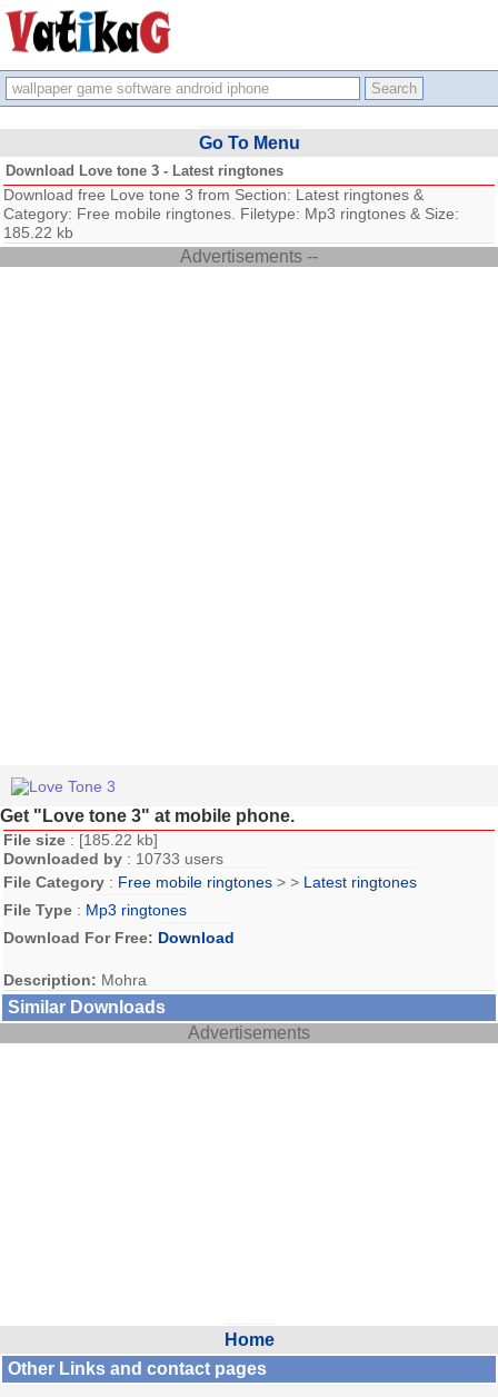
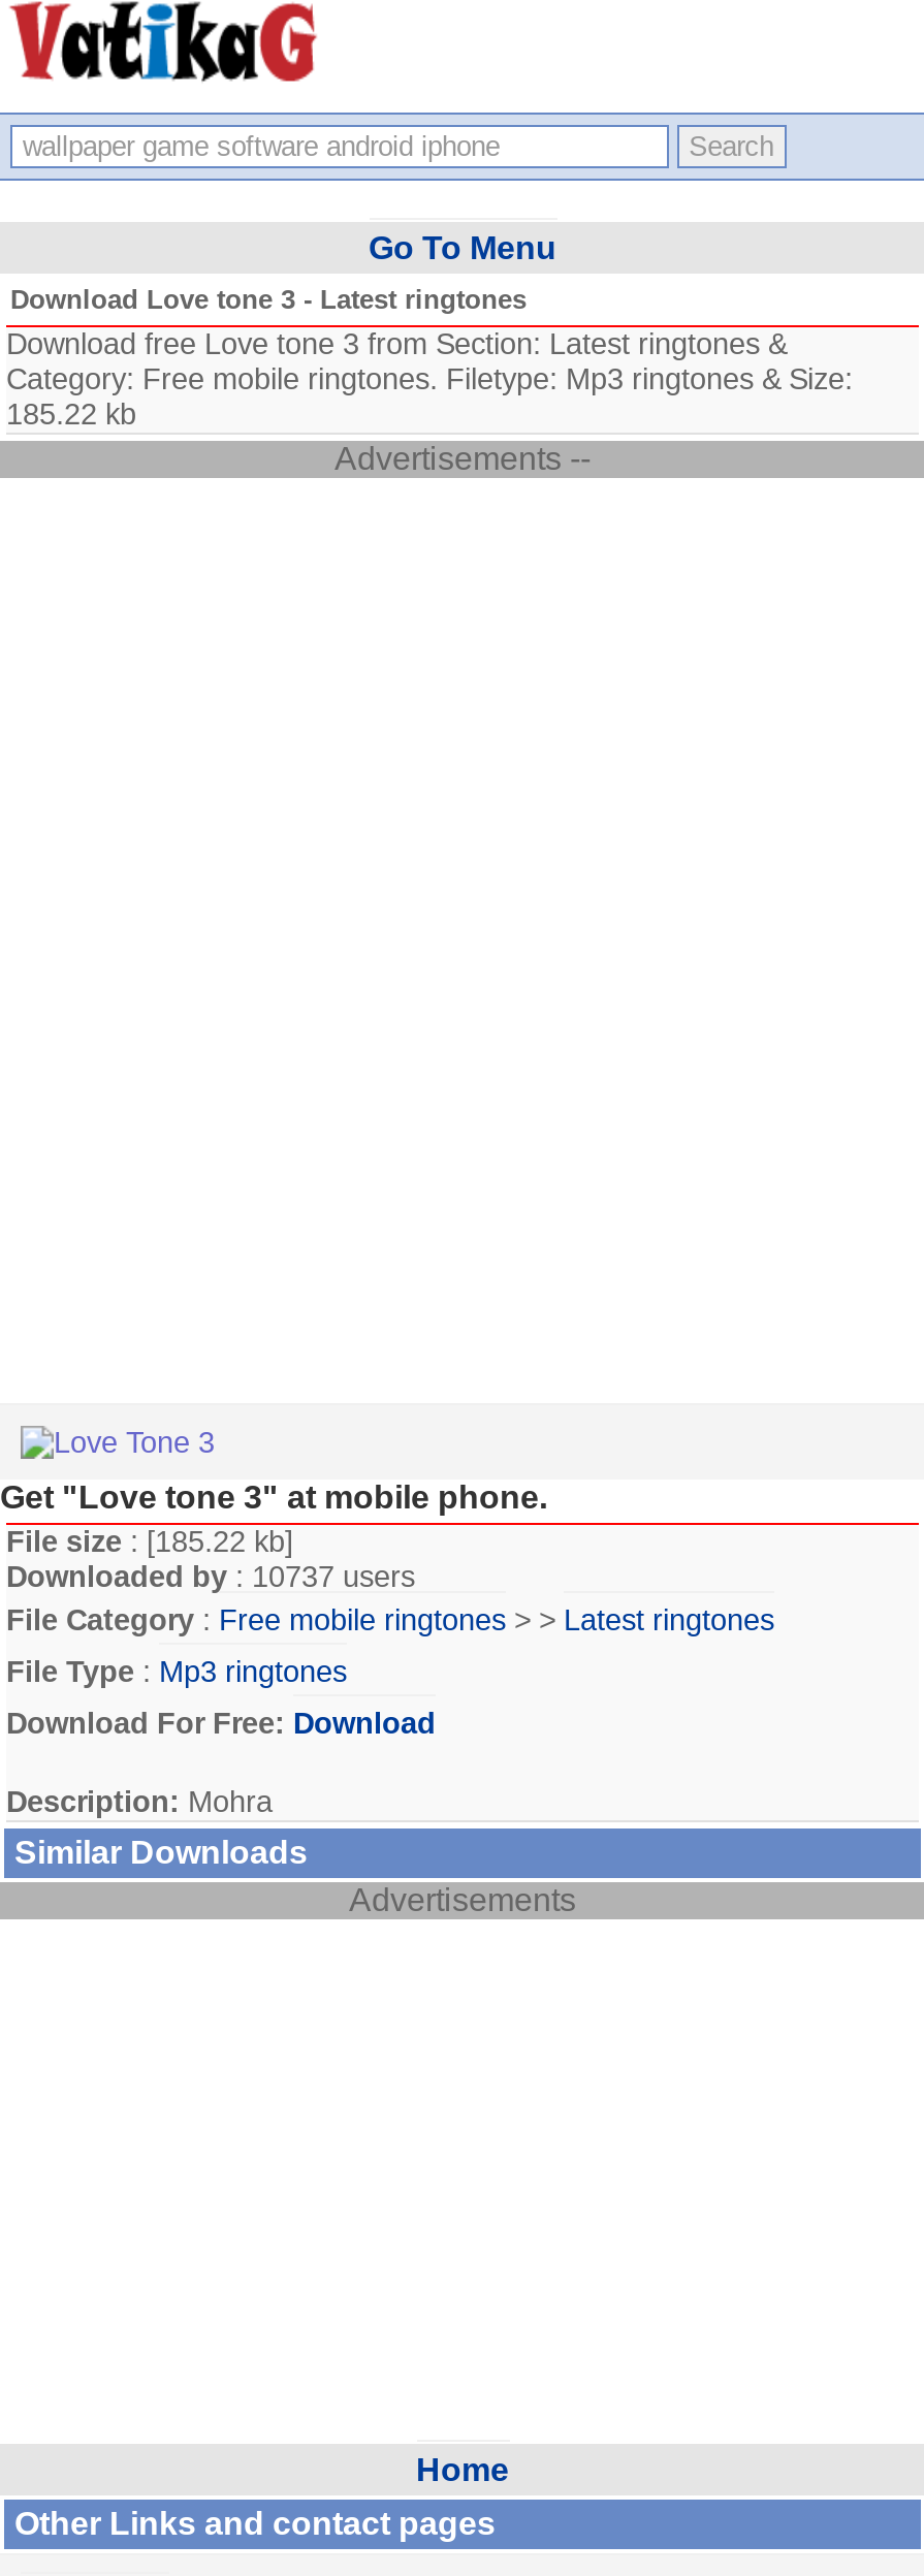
- Downloaded by: 10733 users
+ Downloaded by: 10737 users
